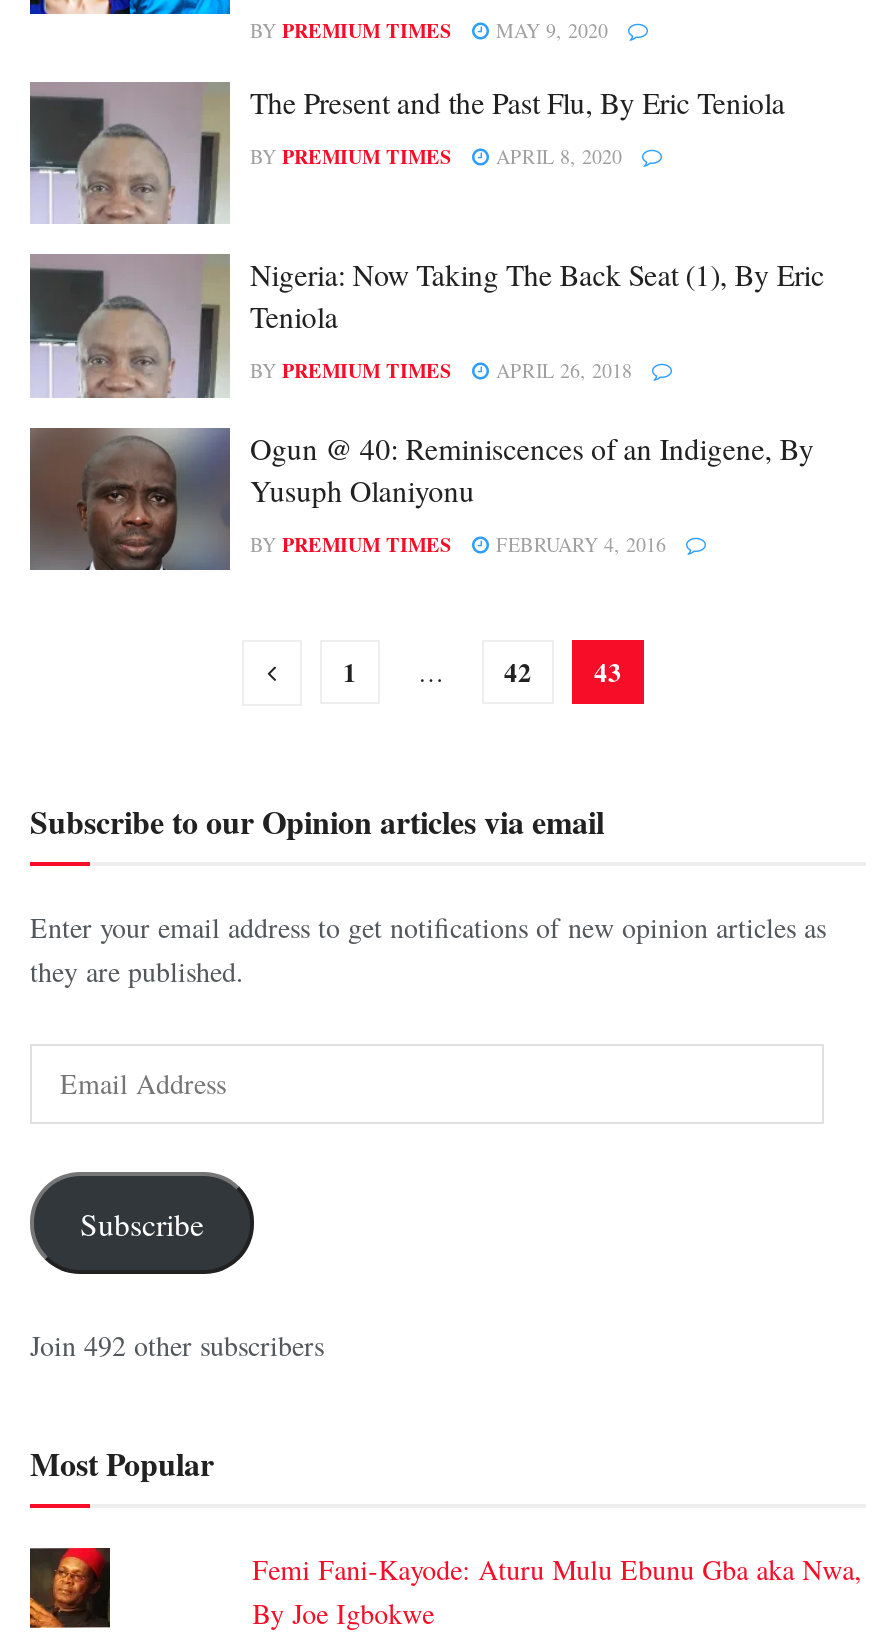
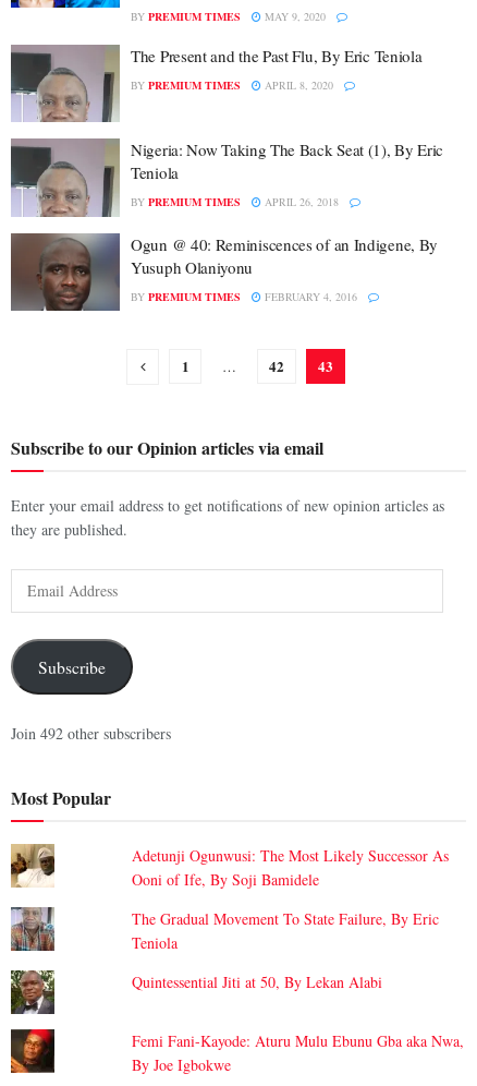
+ [image]

+ [image]

+ [image]

+ Adetunji Ogunwusi: The Most Likely Successor As
+ Ooni of Ife, By Soji Bamidele
+ The Gradual Movement To State Failure, By Eric
+ Teniola
+ Quintessential Jiti at 50, By Lekan Alabi
